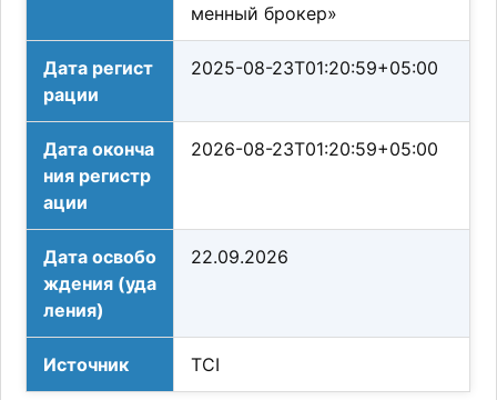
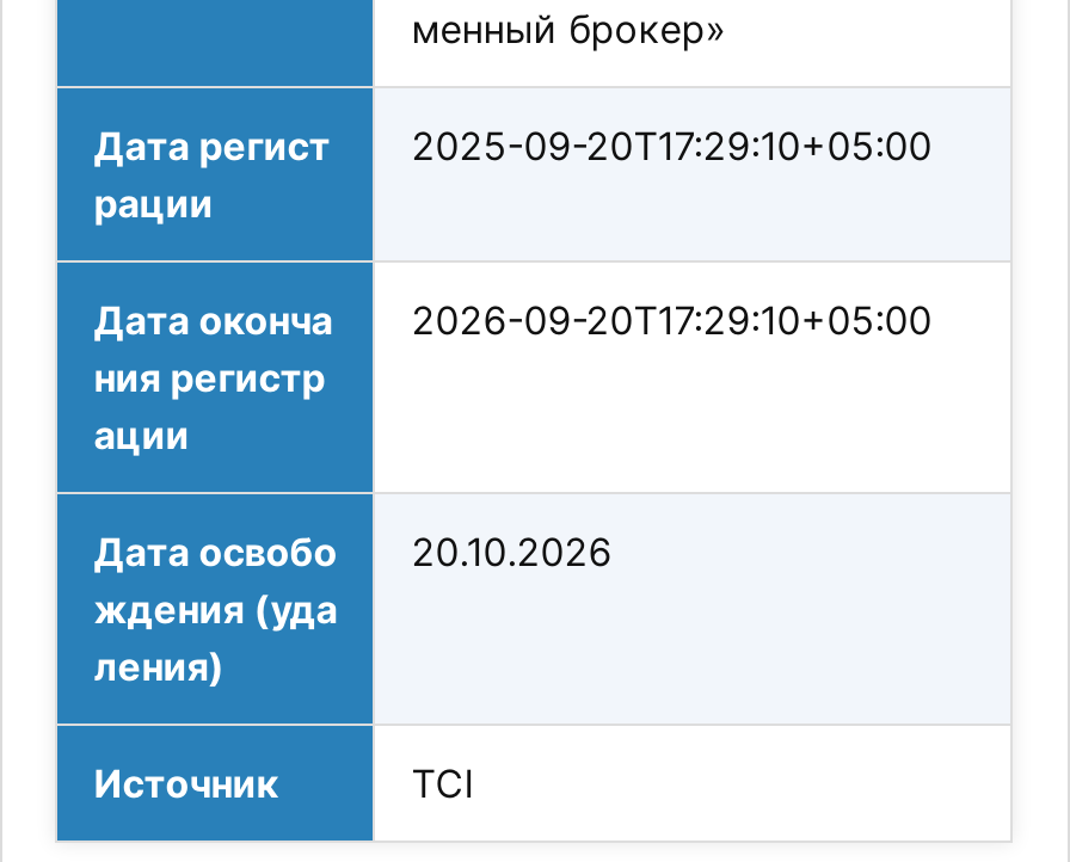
- Дата регист 2025-08-23T01:20:59+05:00
+ Дата регист 2025-09-20T17:29:10+05:00

- Дата оконча 2026-08-23T01:20:59+05:00
+ Дата оконча 2026-09-20T17:29:10+05:00

- Дата освобо 22.09.2026
+ Дата освобо 20.10.2026
